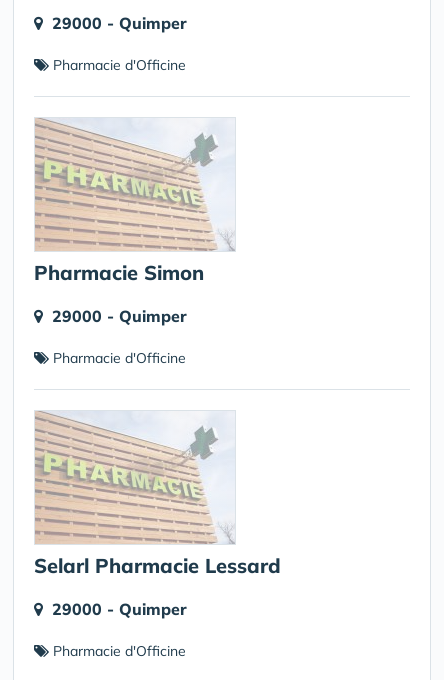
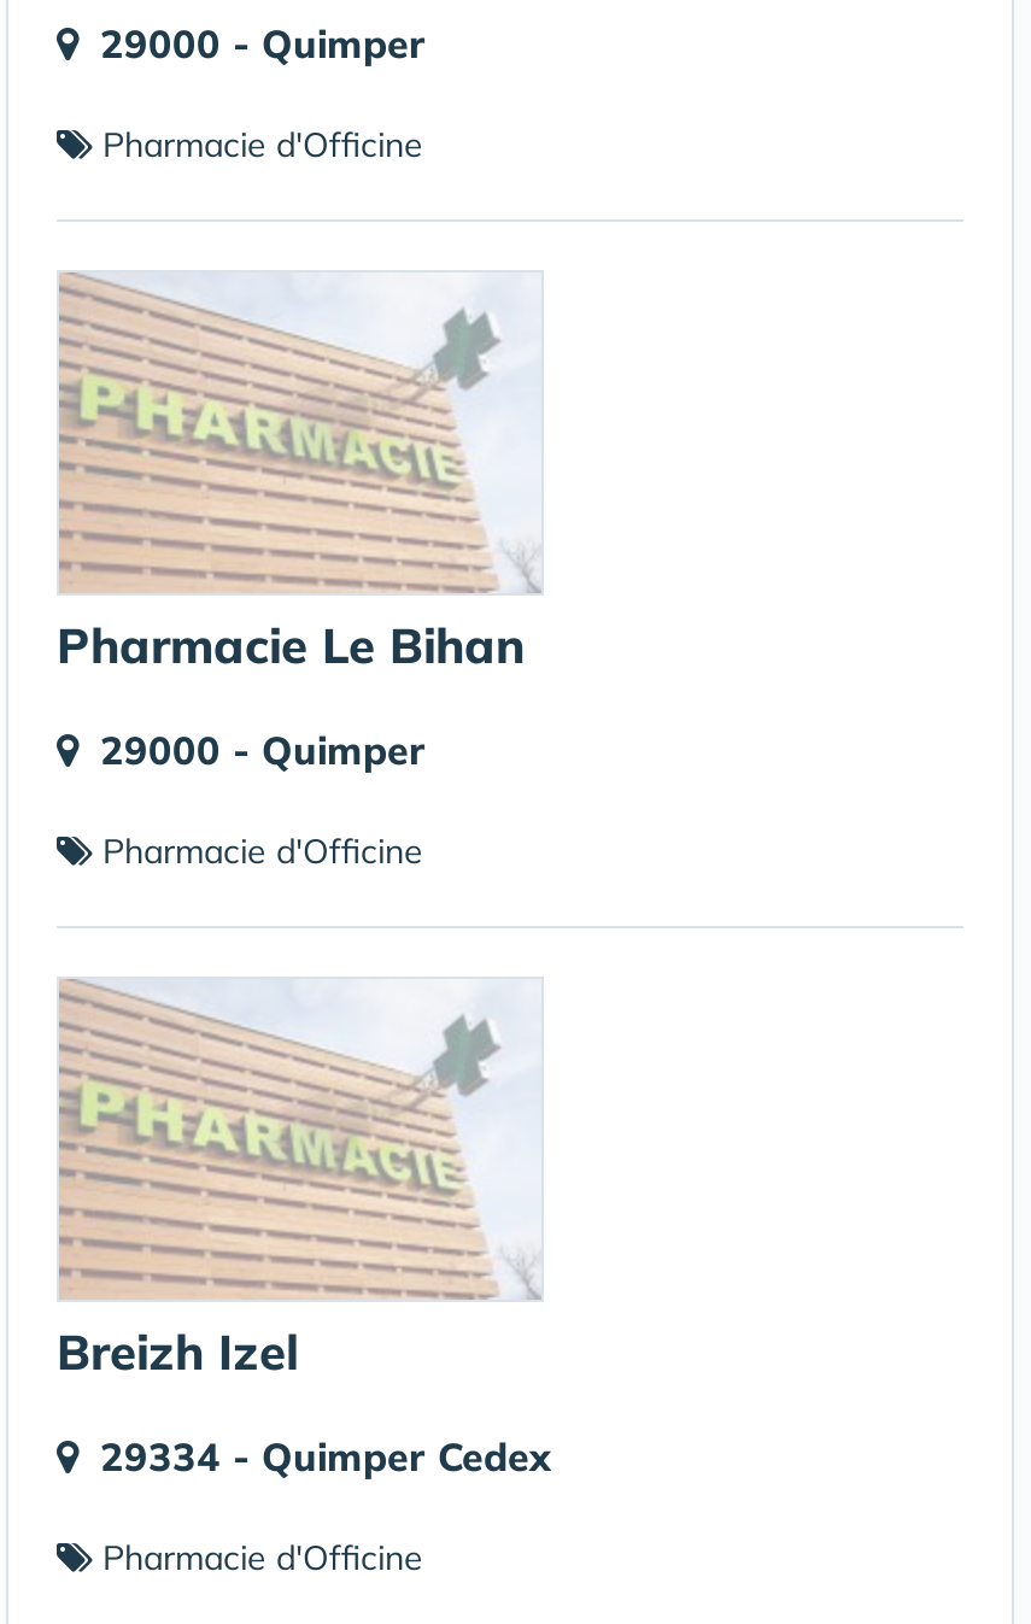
- Pharmacie Simon
+ Pharmacie Le Bihan

- Selarl Pharmacie Lessard
+ Breizh Izel

- 29000 - Quimper
+ 29334 - Quimper Cedex
